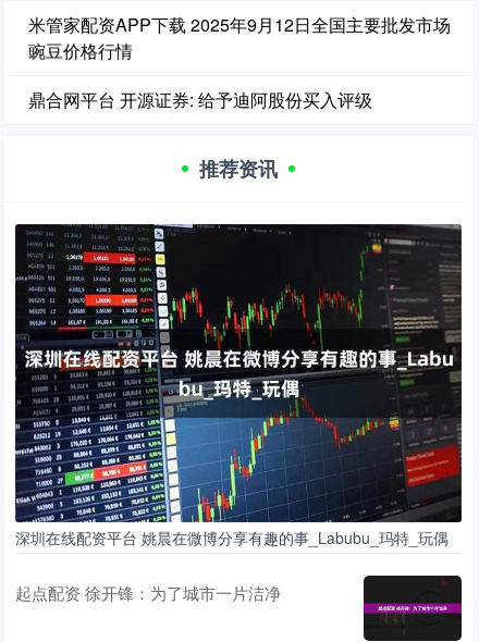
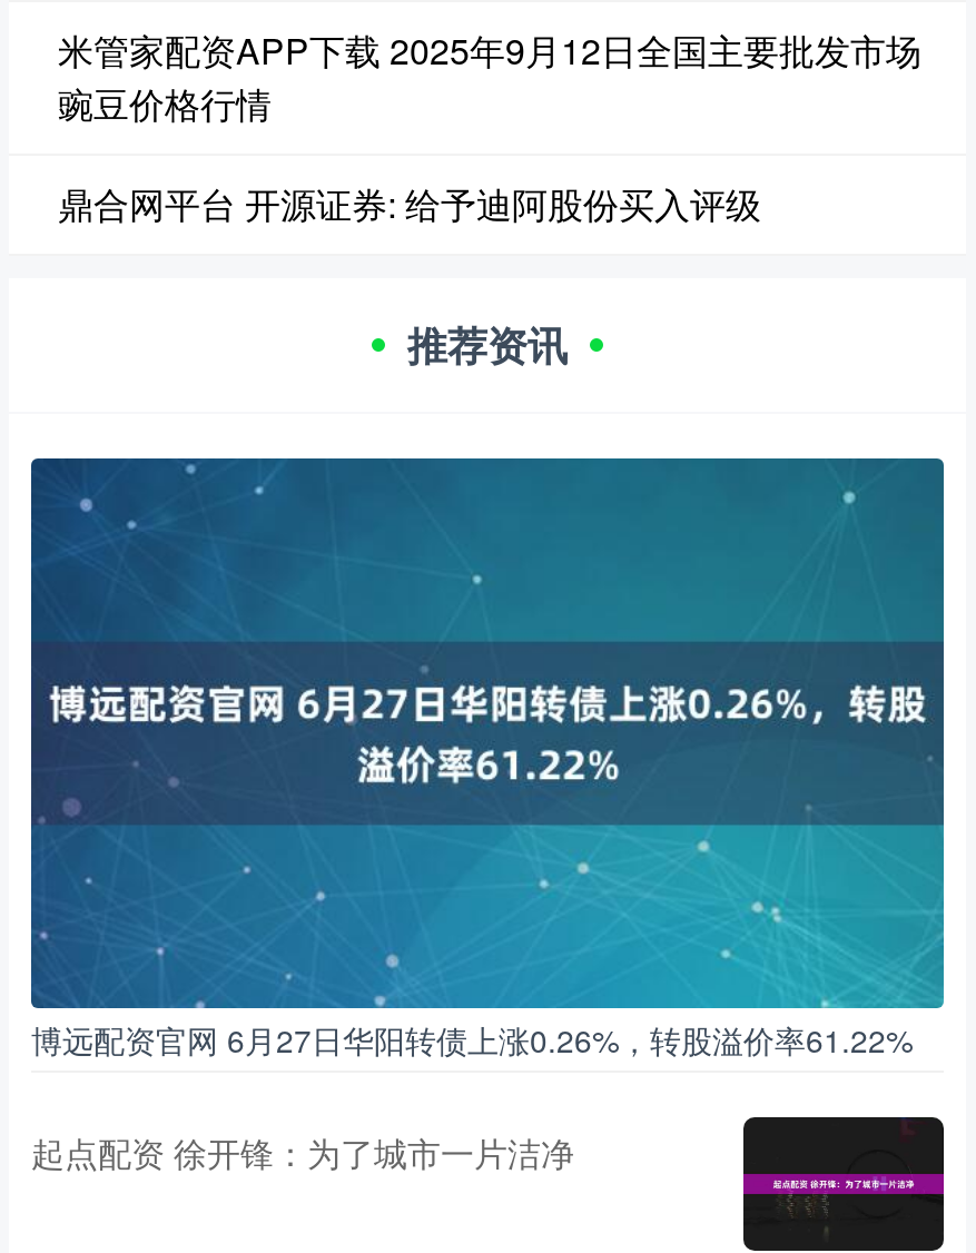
- [image]
- 深圳在线配资平台 姚晨在微博分享有趣的事_Labubu_玛特_玩偶
+ [image]
+ 博远配资官网 6月27日华阳转债上涨0.26%，转股溢价率61.22%
